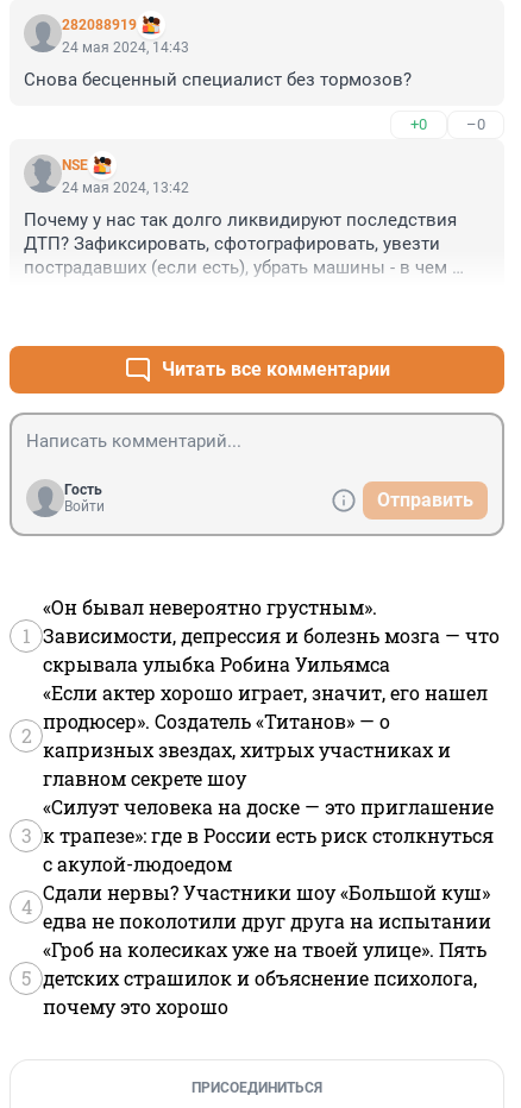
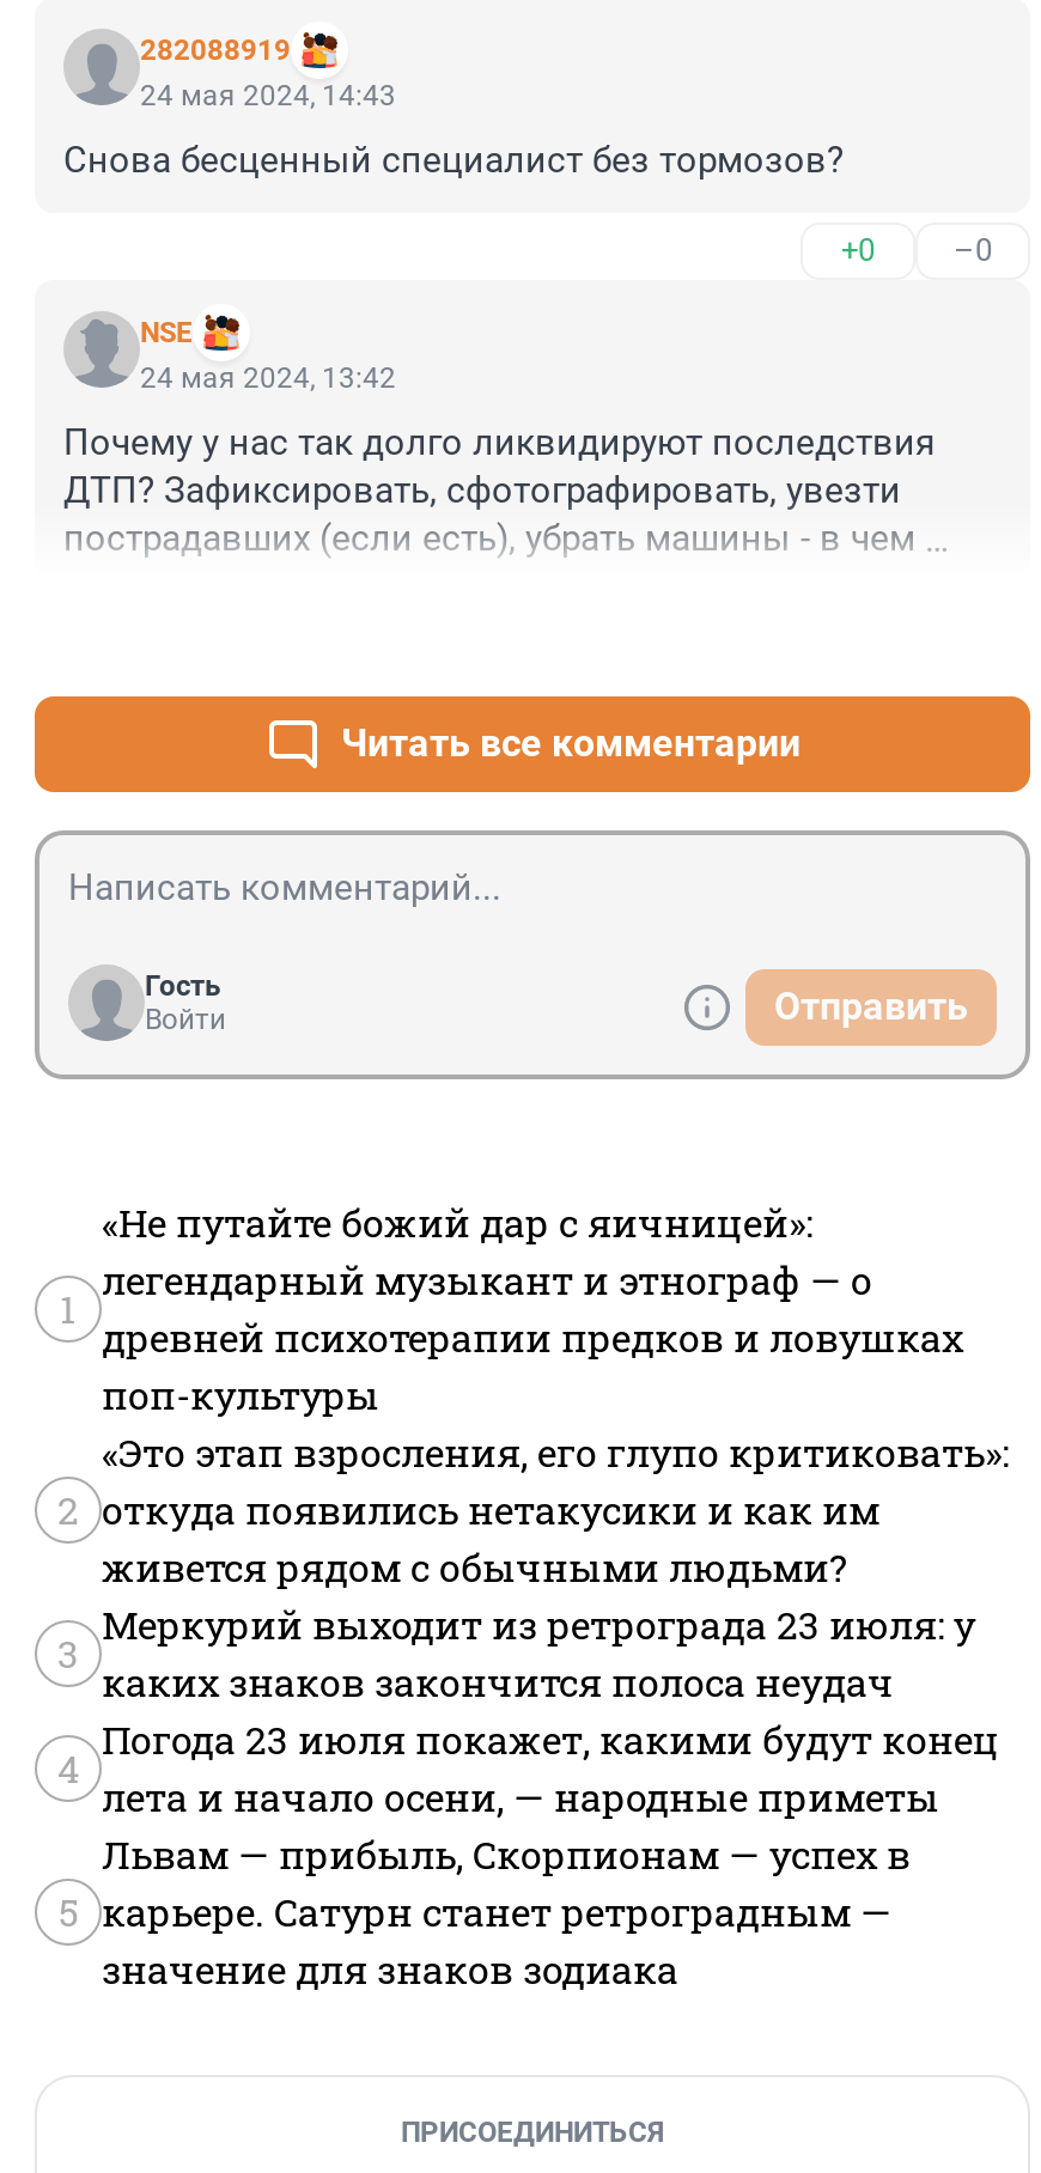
- «Он бывал невероятно грустным».
- Зависимости, депрессия и болезнь мозга — что
- скрывала улыбка Робина Уильямса
+ «Не путайте божий дар с яичницей»:
+ легендарный музыкант и этнограф — о
+ древней психотерапии предков и ловушках
+ поп-культуры

- «Если актер хорошо играет, значит, его нашел
- продюсер». Создатель «Титанов» — о
- капризных звездах, хитрых участниках и
- главном секрете шоу
+ «Это этап взросления, его глупо критиковать»:
+ откуда появились нетакусики и как им
+ живется рядом с обычными людьми?

- «Силуэт человека на доске — это приглашение
- к трапезе»: где в России есть риск столкнуться
- с акулой-людоедом
+ Меркурий выходит из ретрограда 23 июля: у
+ каких знаков закончится полоса неудач

- Сдали нервы? Участники шоу «Большой куш»
- едва не поколотили друг друга на испытании
+ Погода 23 июля покажет, какими будут конец
+ лета и начало осени, — народные приметы

- «Гроб на колесиках уже на твоей улице». Пять
- детских страшилок и объяснение психолога,
- почему это хорошо
+ Львам — прибыль, Скорпионам — успех в
+ карьере. Сатурн станет ретроградным —
+ значение для знаков зодиака
